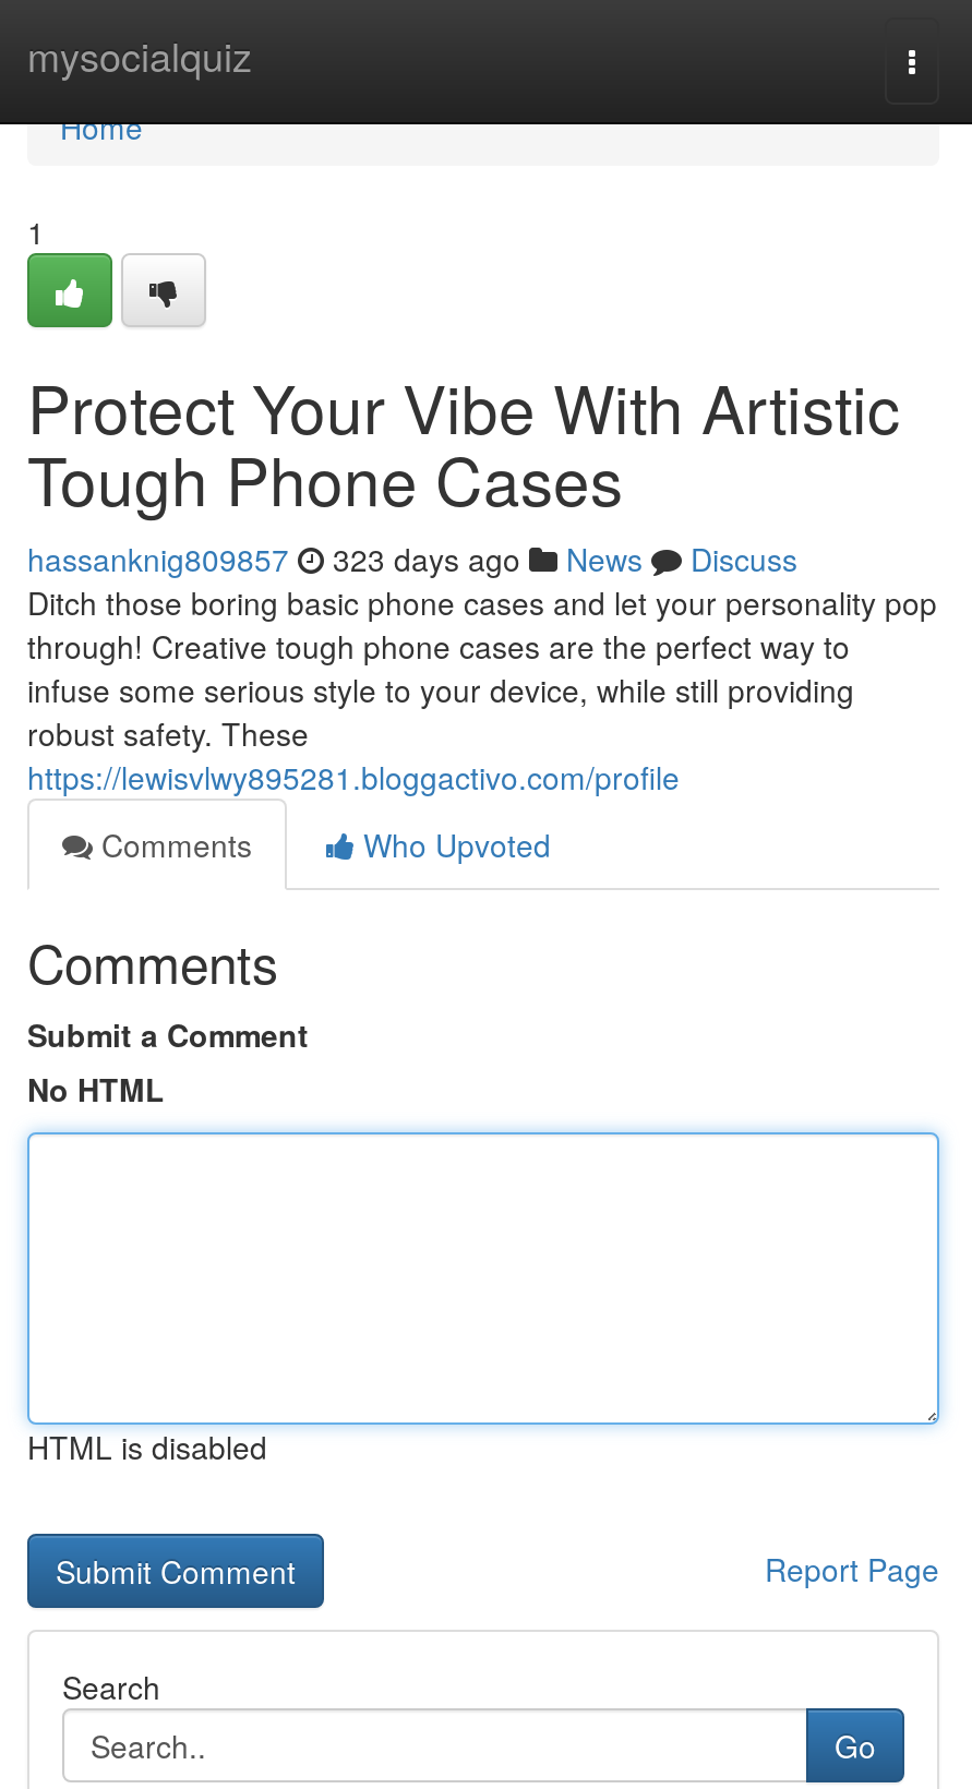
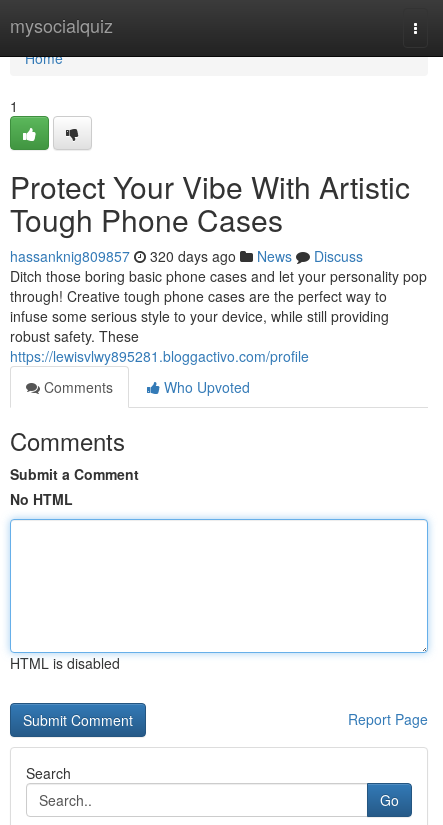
- hassanknig809857 323 days ago News Discuss
+ hassanknig809857 320 days ago News Discuss
